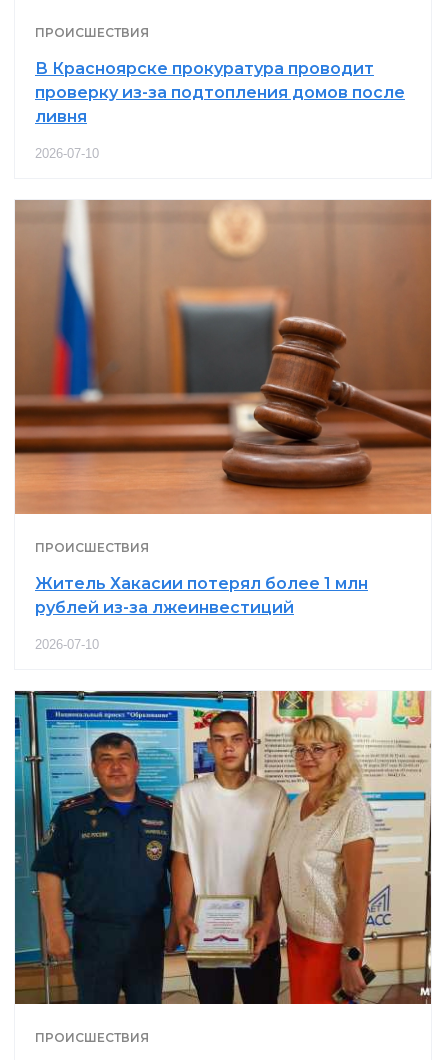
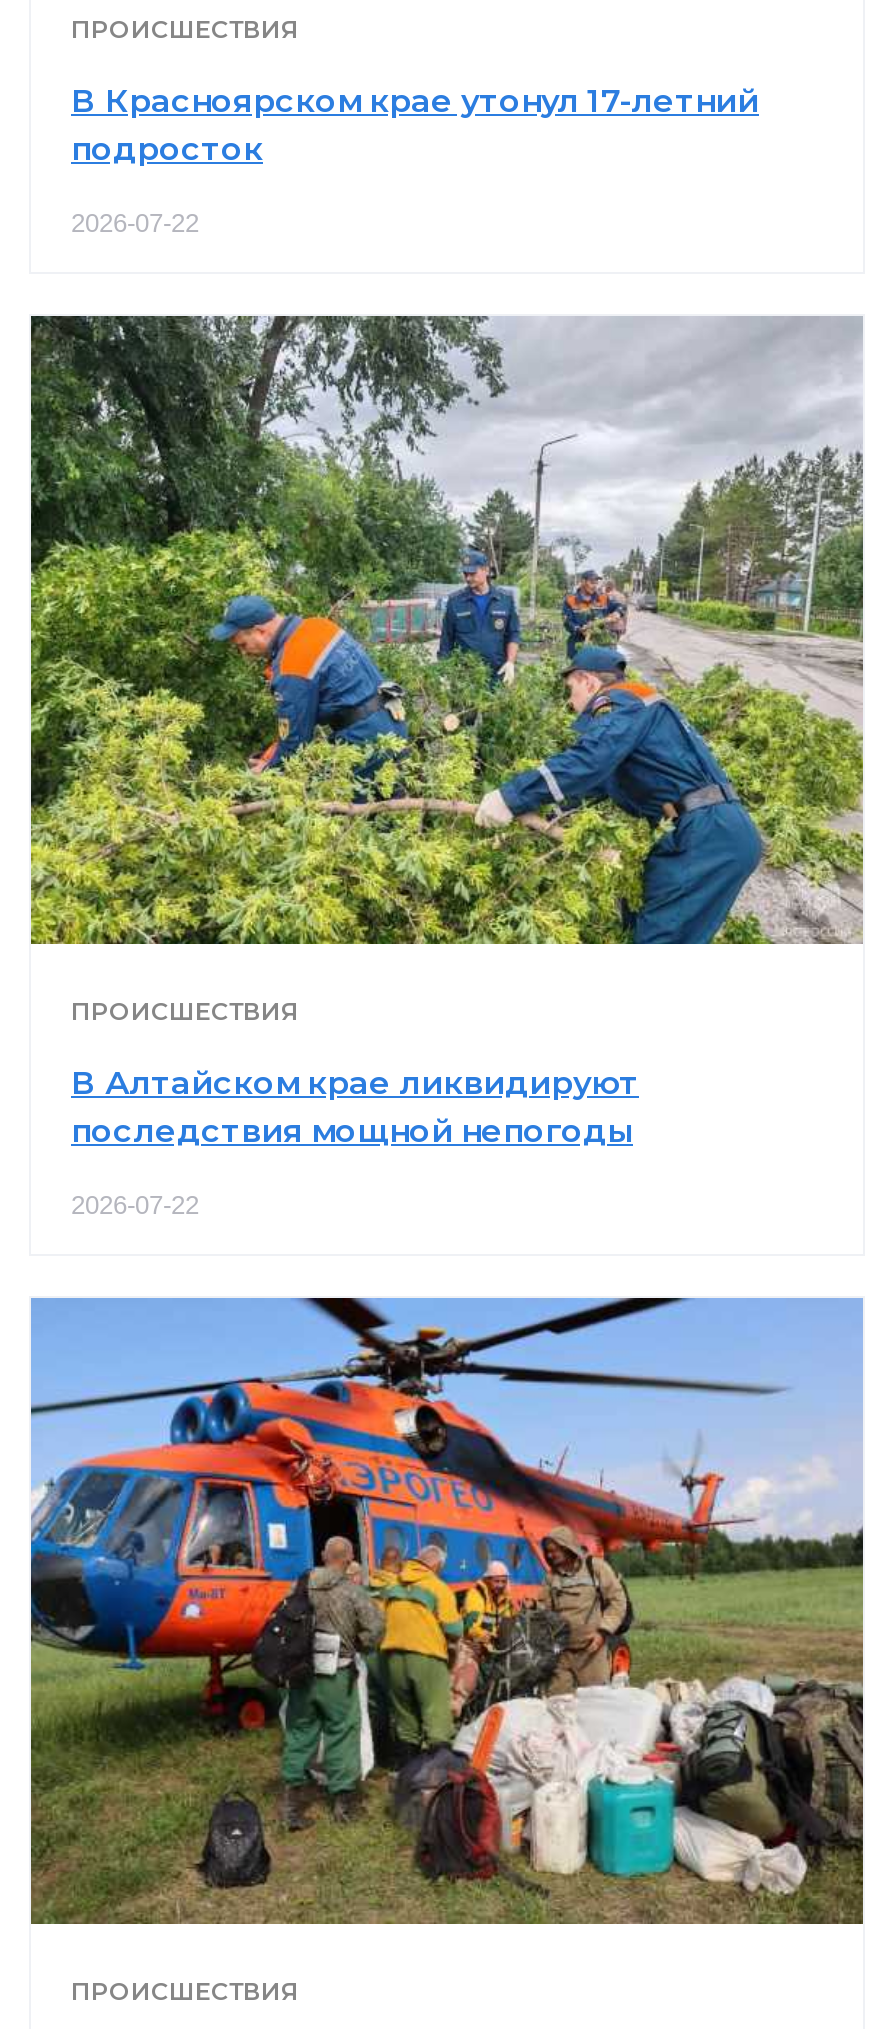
- В Красноярске прокуратура проводит
- проверку из-за подтопления домов после
- ливня
+ В Красноярском крае утонул 17-летний
+ подросток

- 2026-07-10
+ 2026-07-22

- [image]
+ [image]

- Житель Хакасии потерял более 1 млн
- рублей из-за лжеинвестиций
+ В Алтайском крае ликвидируют
+ последствия мощной непогоды

- 2026-07-10
+ 2026-07-22

- [image]
+ [image]
